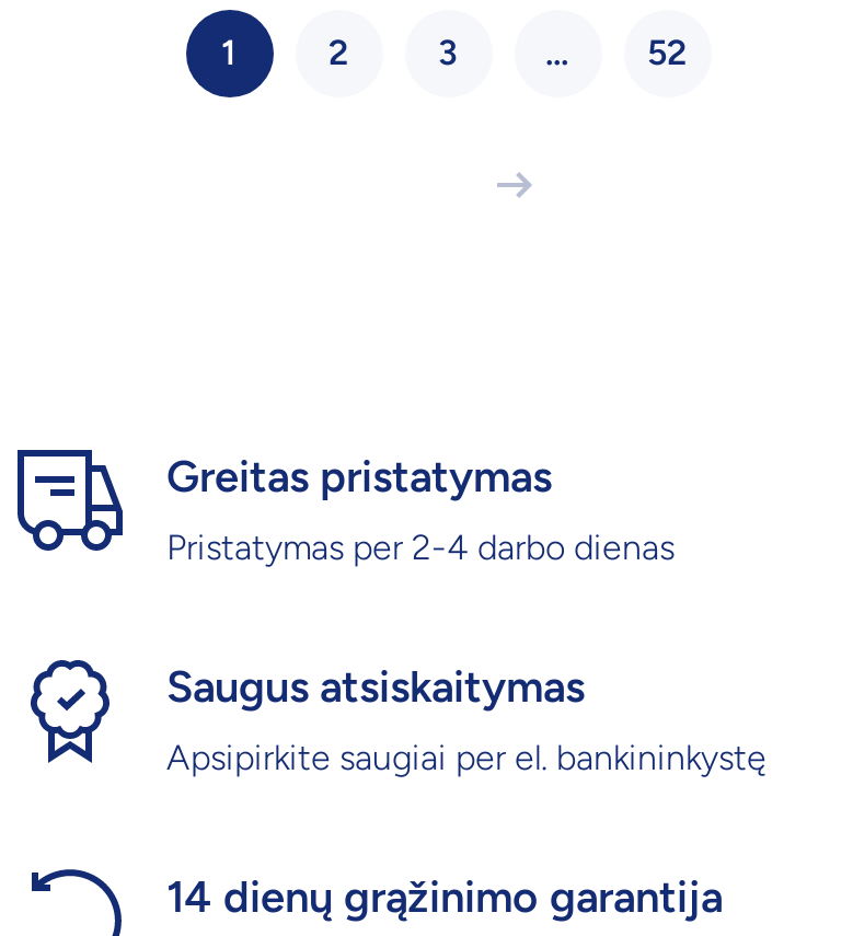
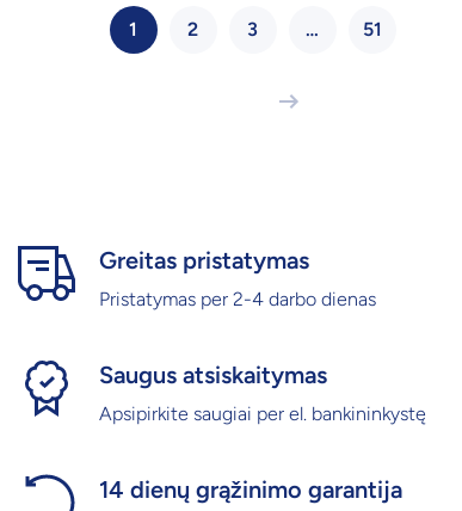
- 52
+ 51
